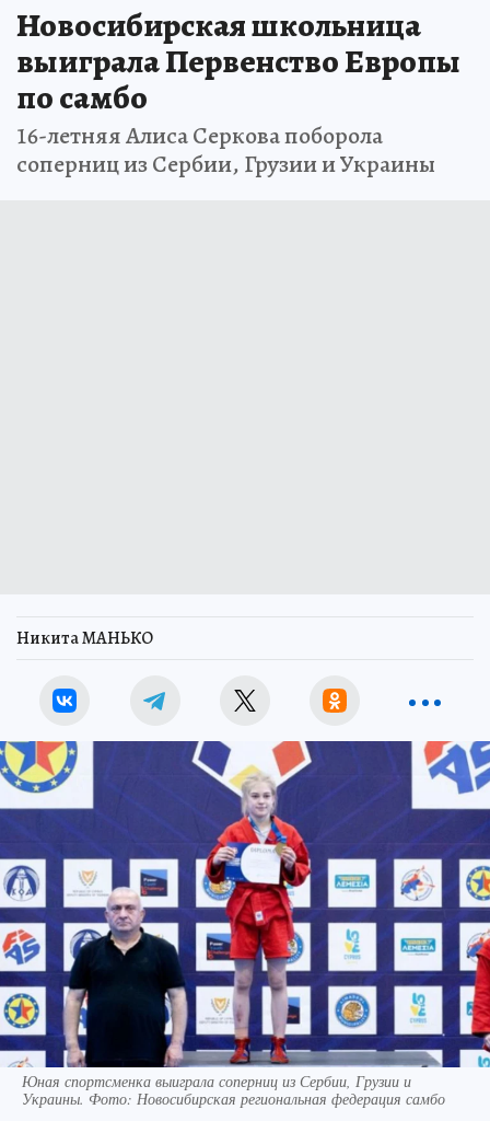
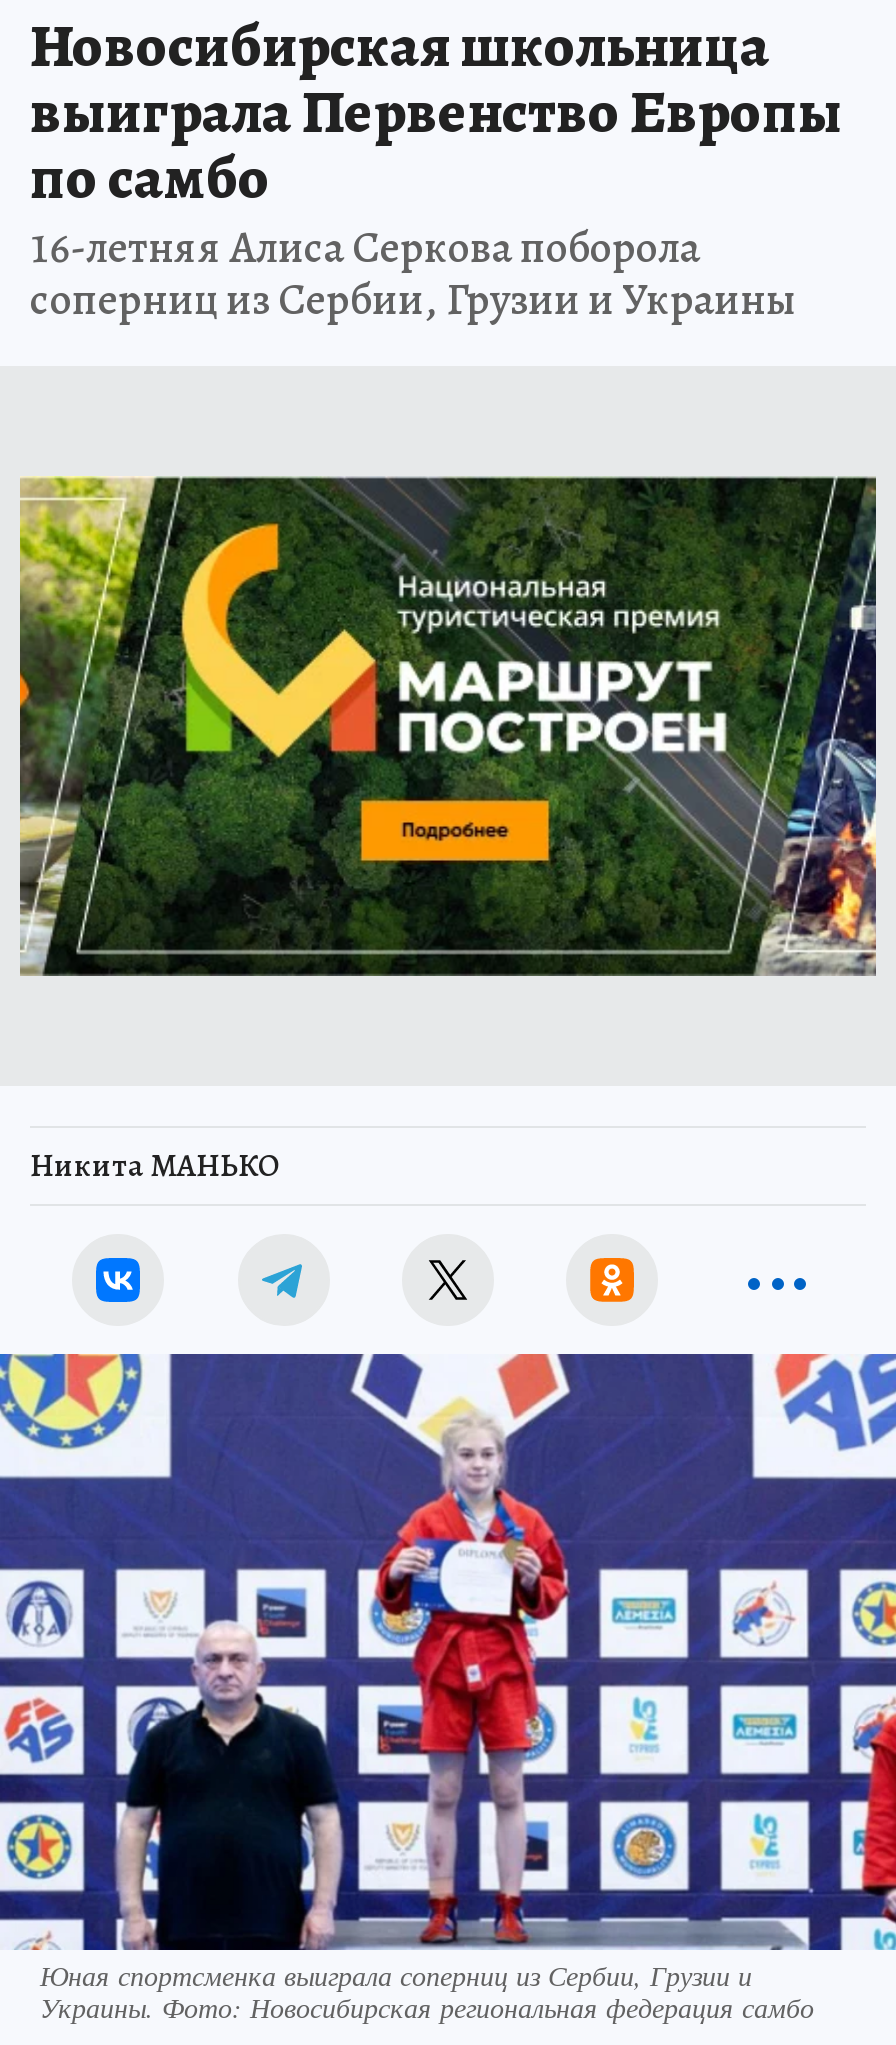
+ [image]
